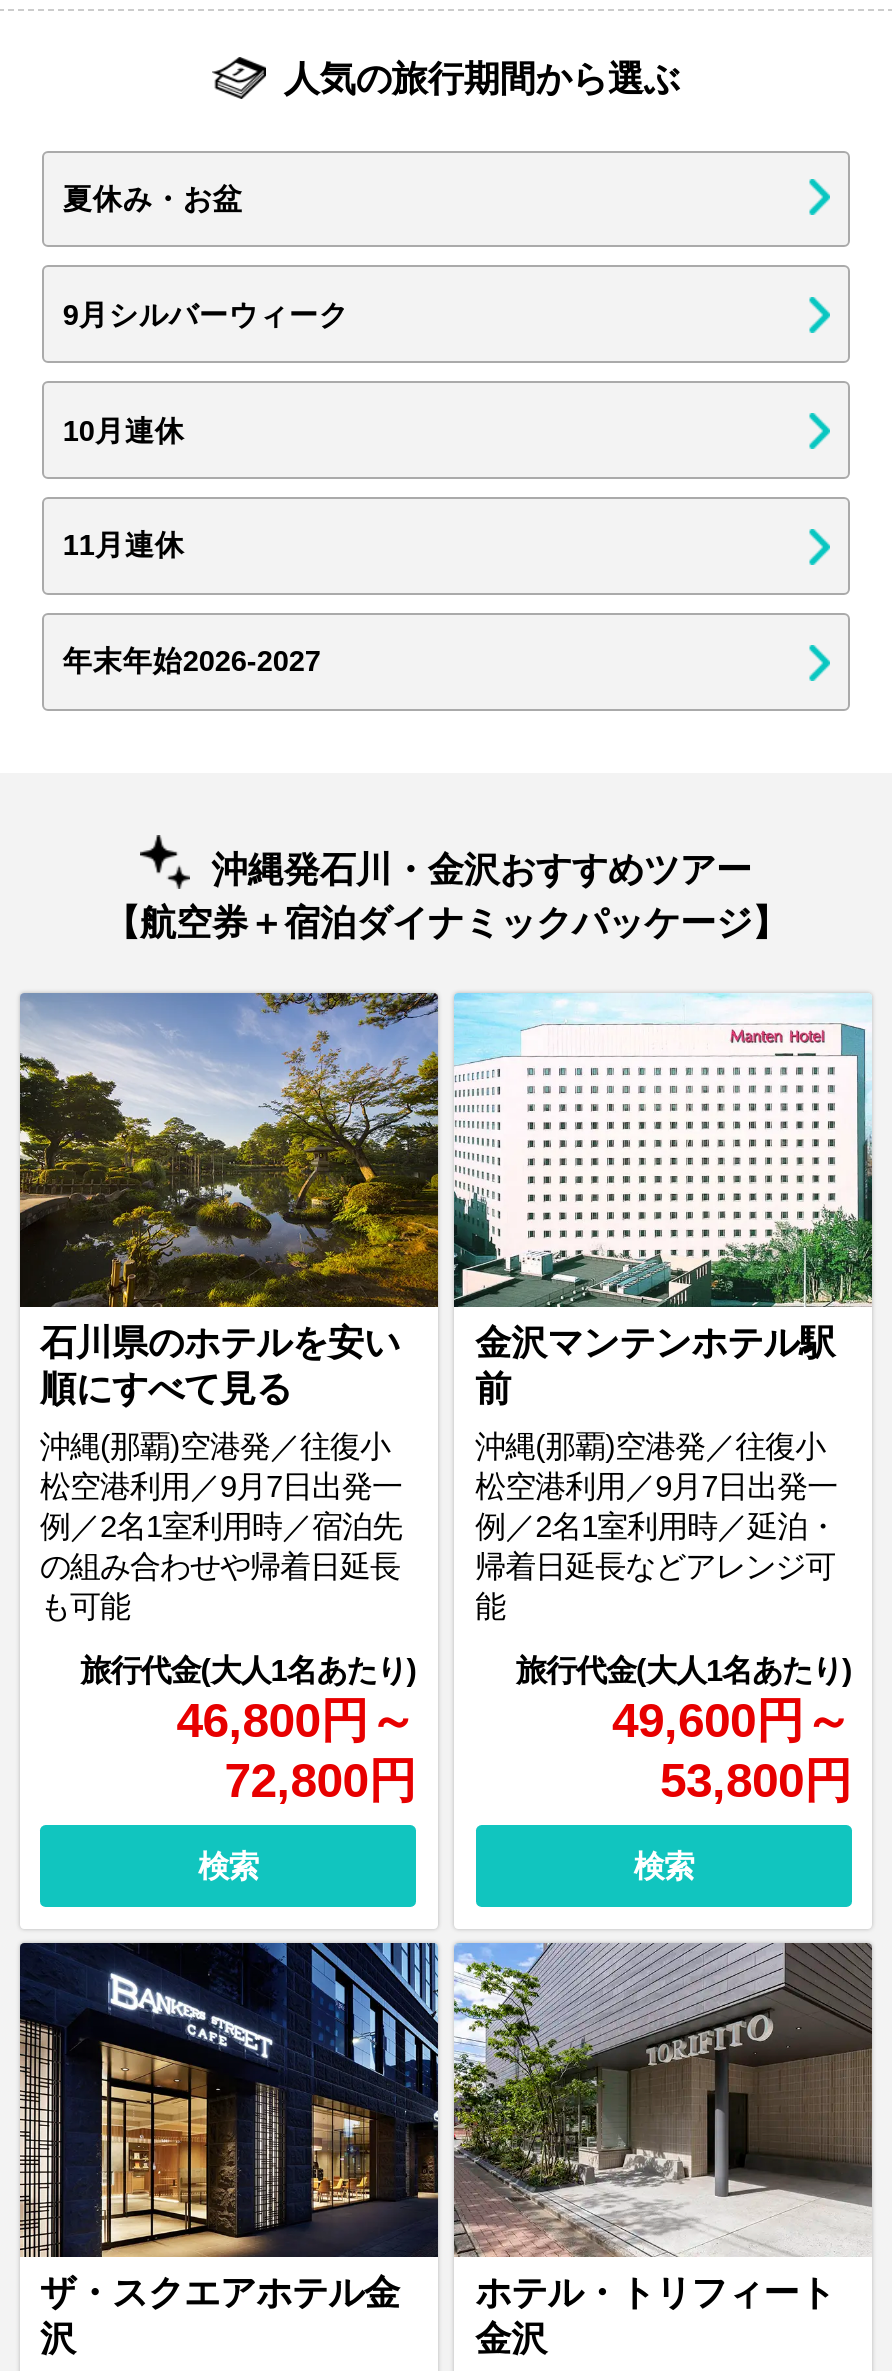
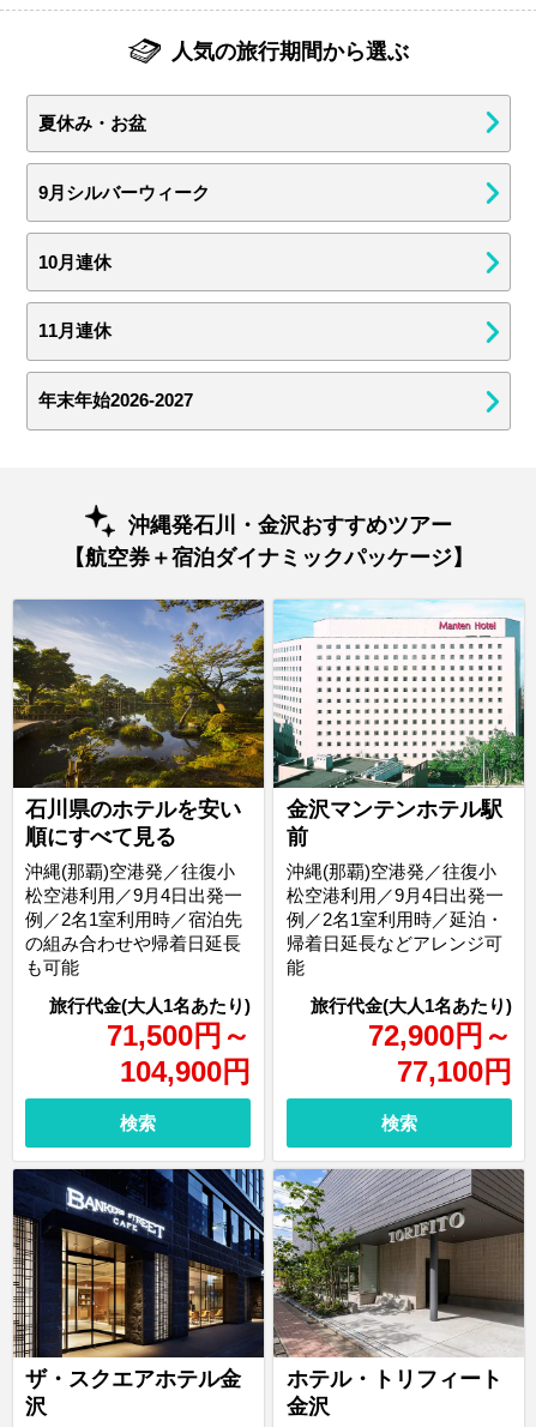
- 松空港利用／9月7日出発一
+ 松空港利用／9月4日出発一

- 松空港利用／9月7日出発一
+ 松空港利用／9月4日出発一

- 46,800円～
+ 71,500円～

- 49,600円～
+ 72,900円～

- 72,800円
+ 104,900円

- 53,800円
+ 77,100円
